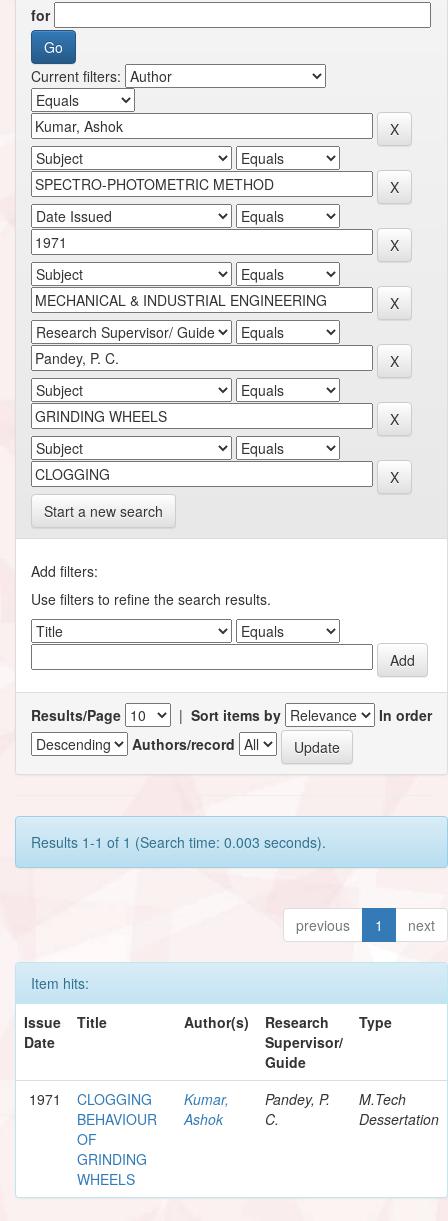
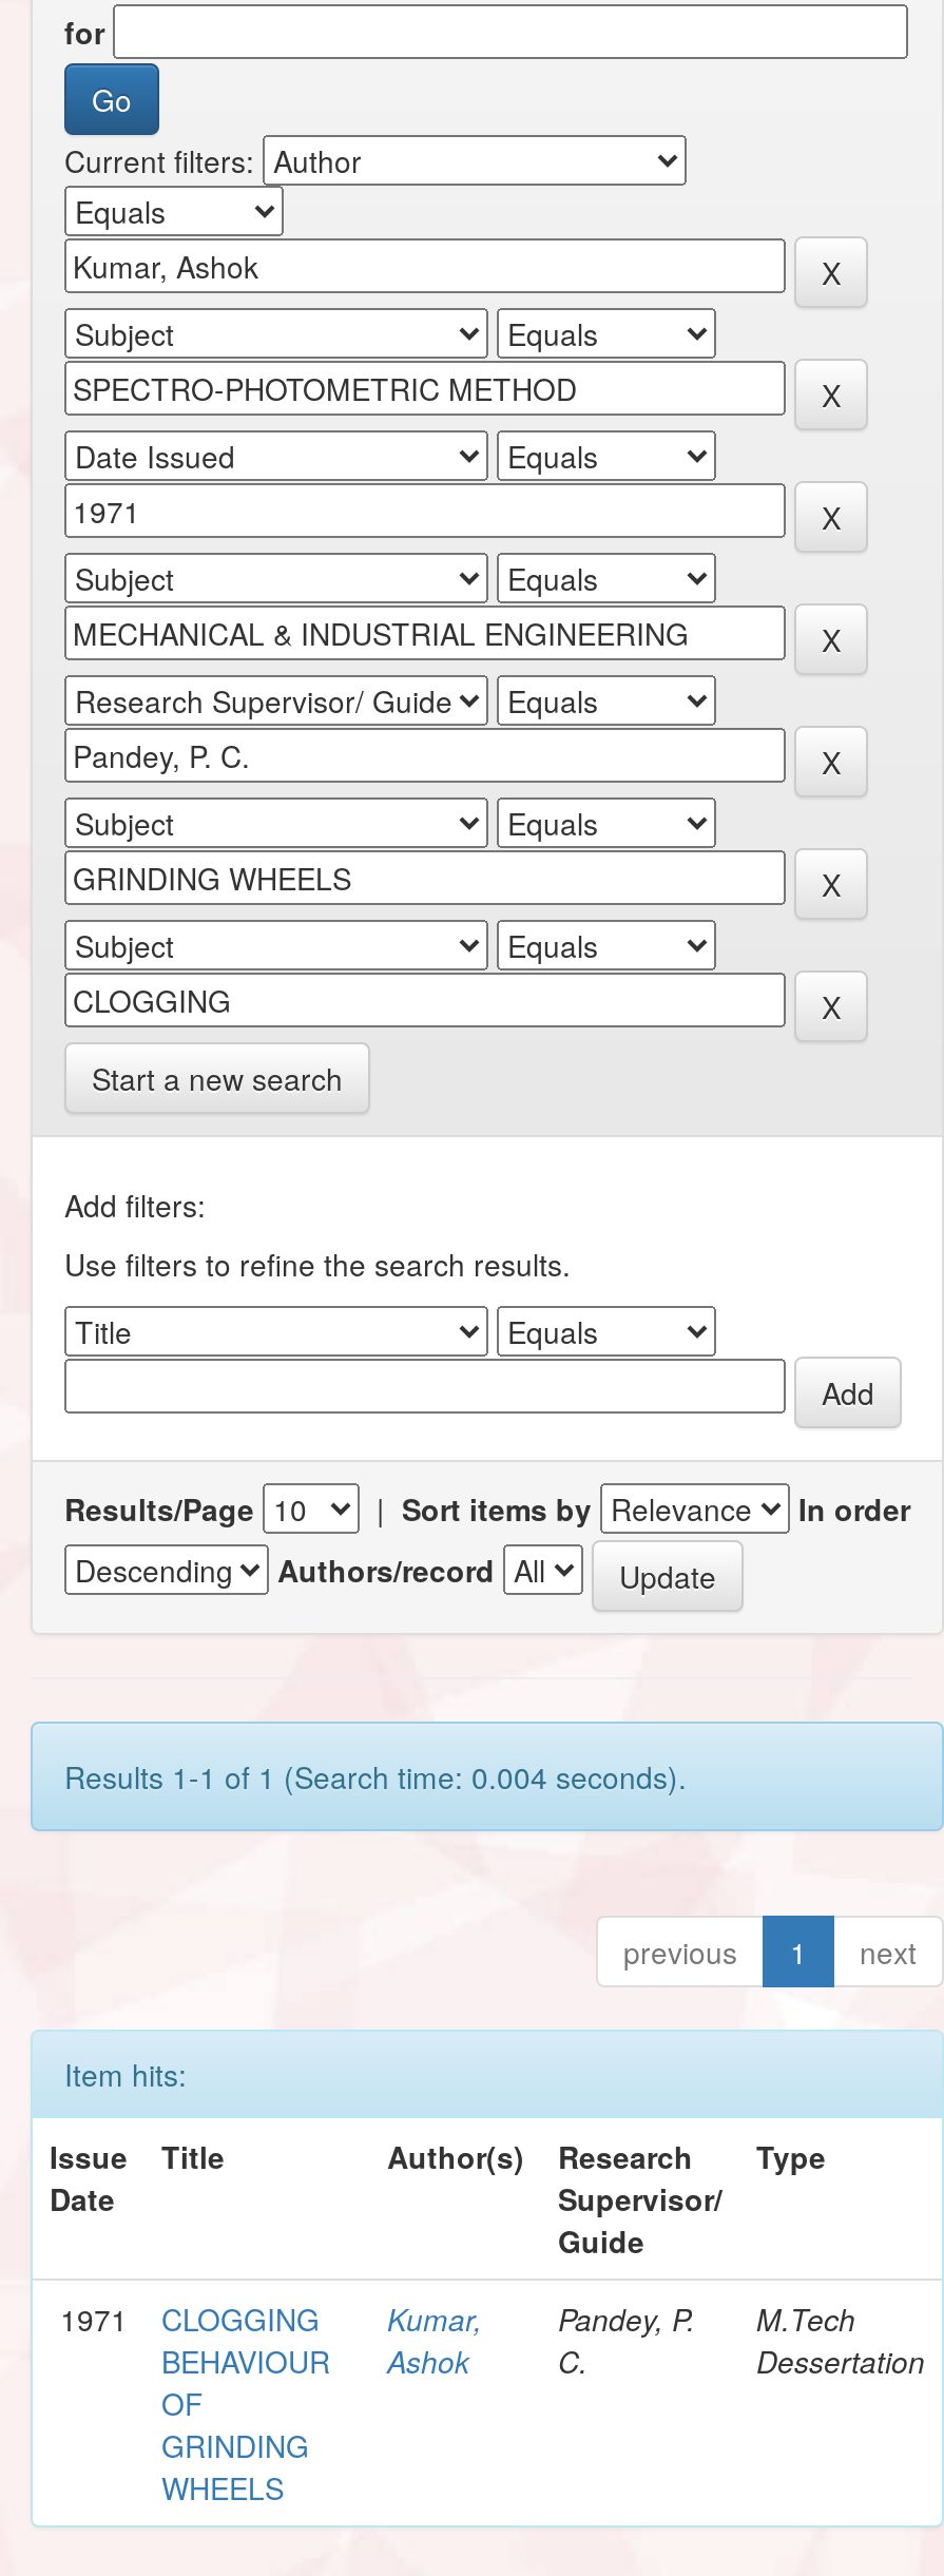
- Results 1-1 of 1 (Search time: 0.003 seconds).
+ Results 1-1 of 1 (Search time: 0.004 seconds).
